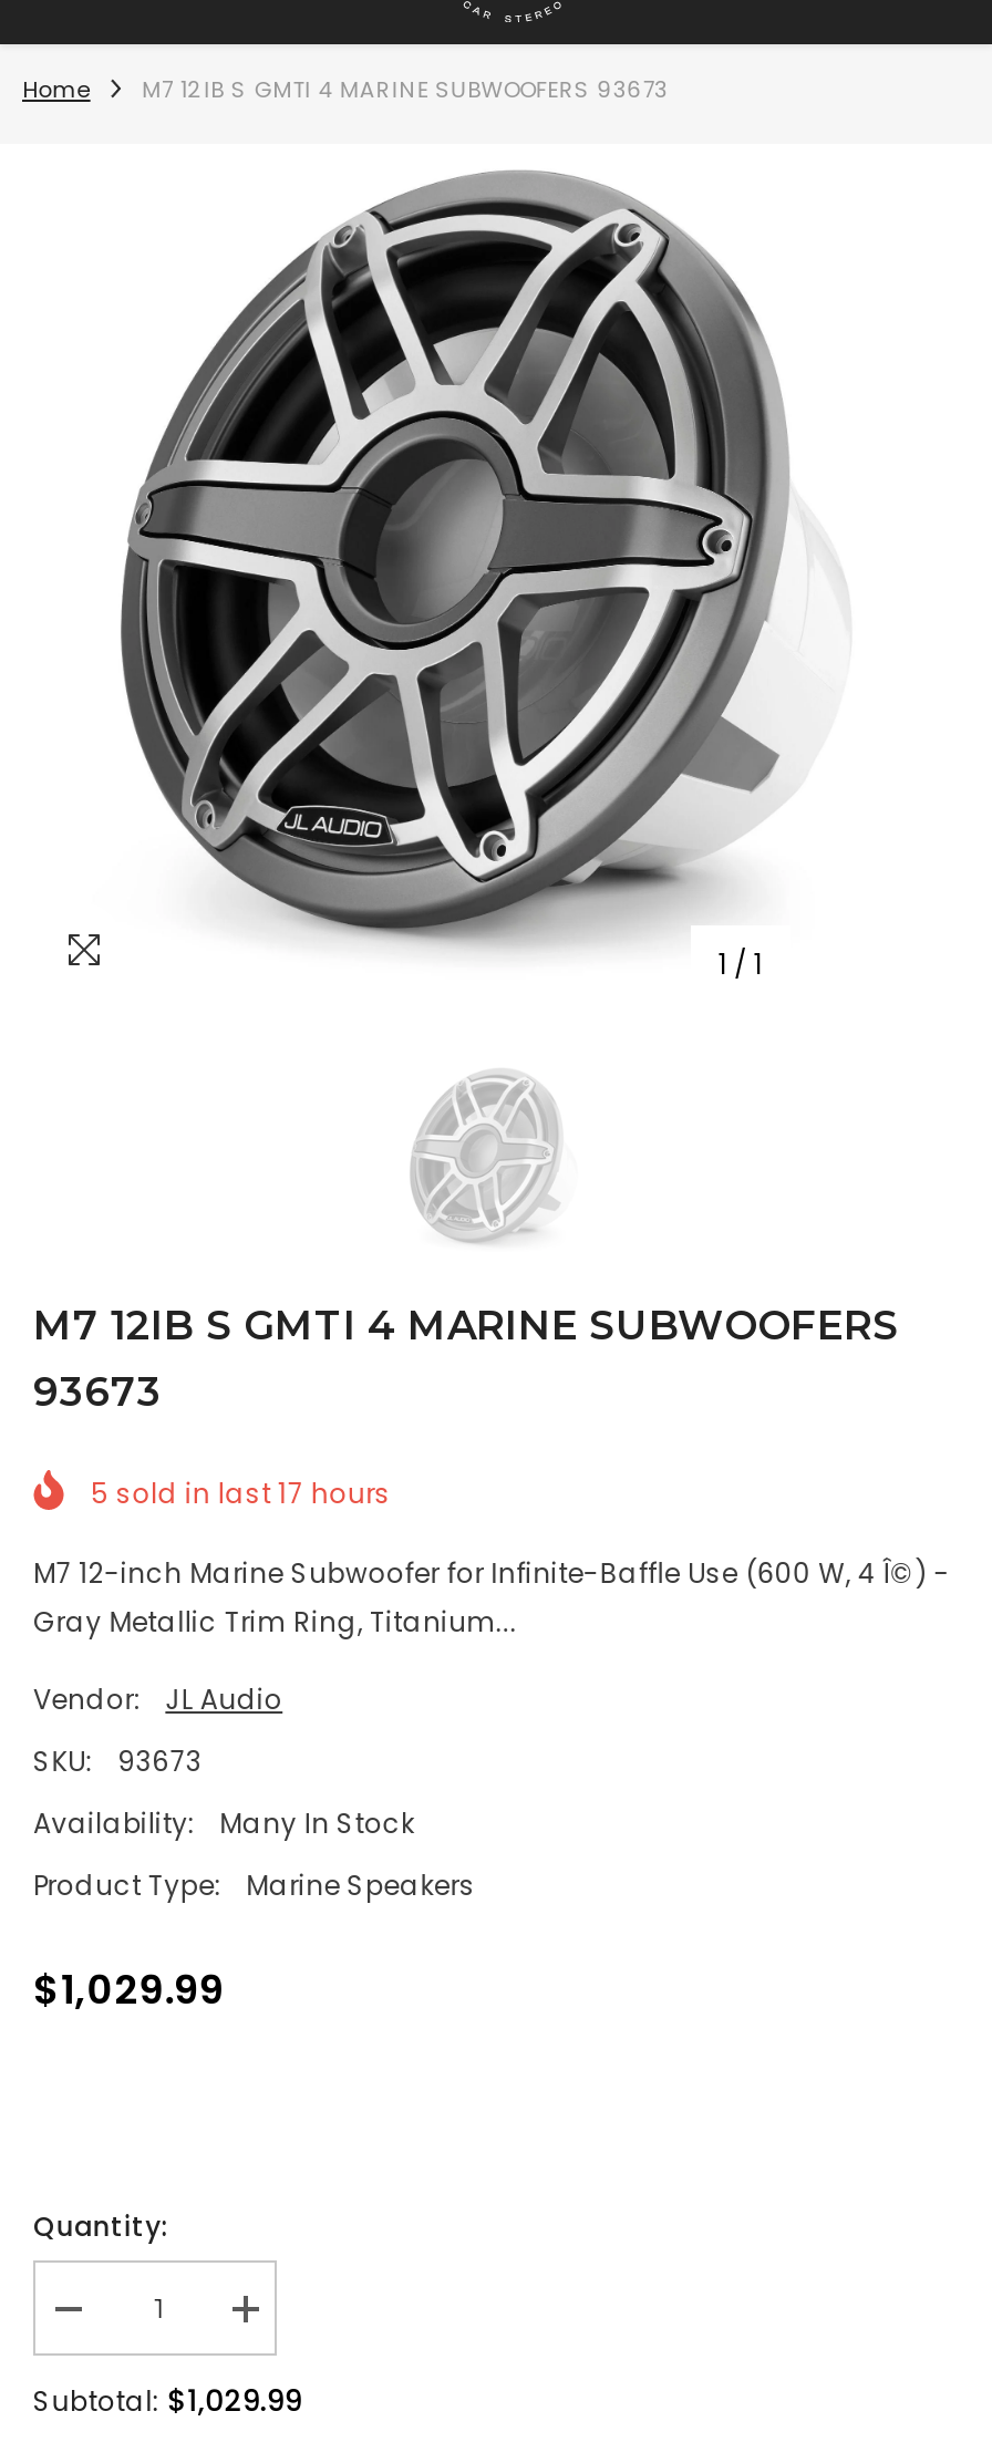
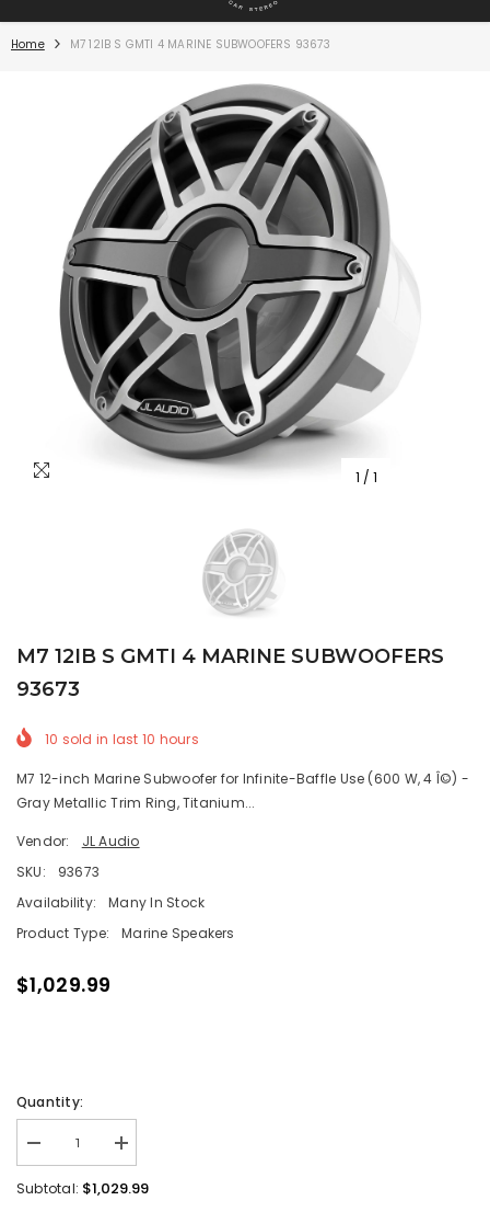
- 5 sold in last 17 hours
+ 10 sold in last 10 hours
